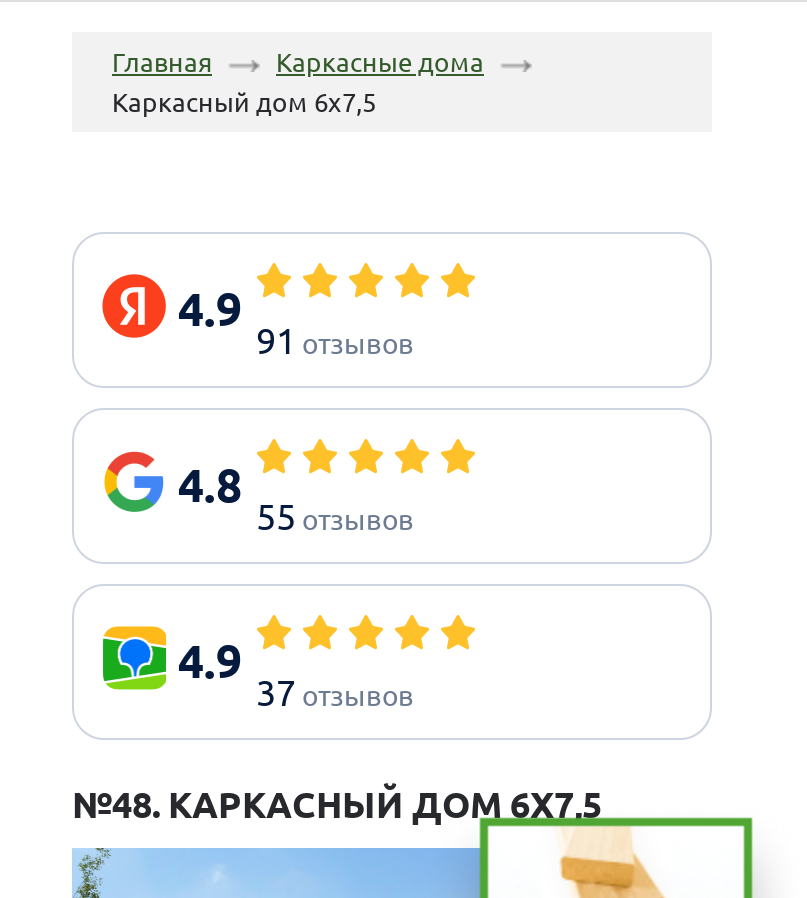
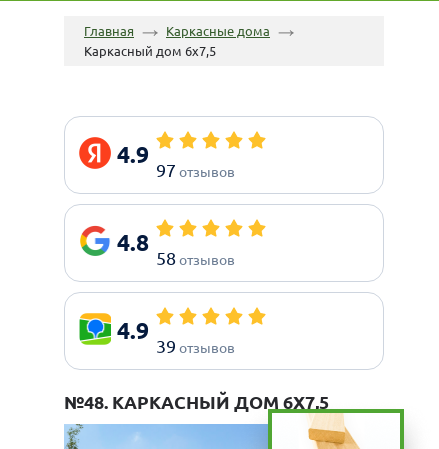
- 91 отзывов
+ 97 отзывов

- 55 отзывов
+ 58 отзывов

- 37 отзывов
+ 39 отзывов
